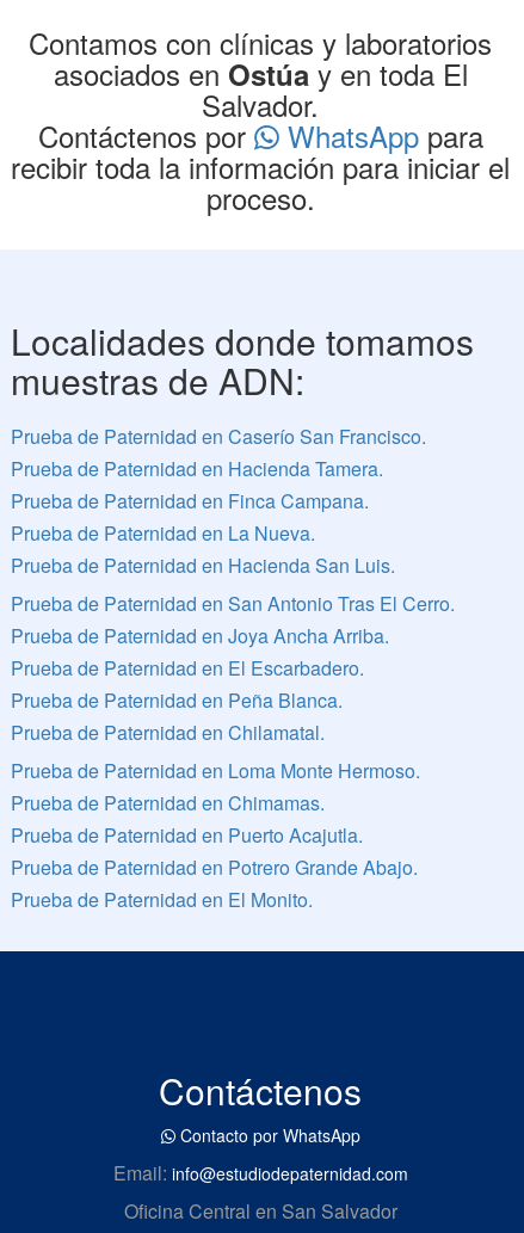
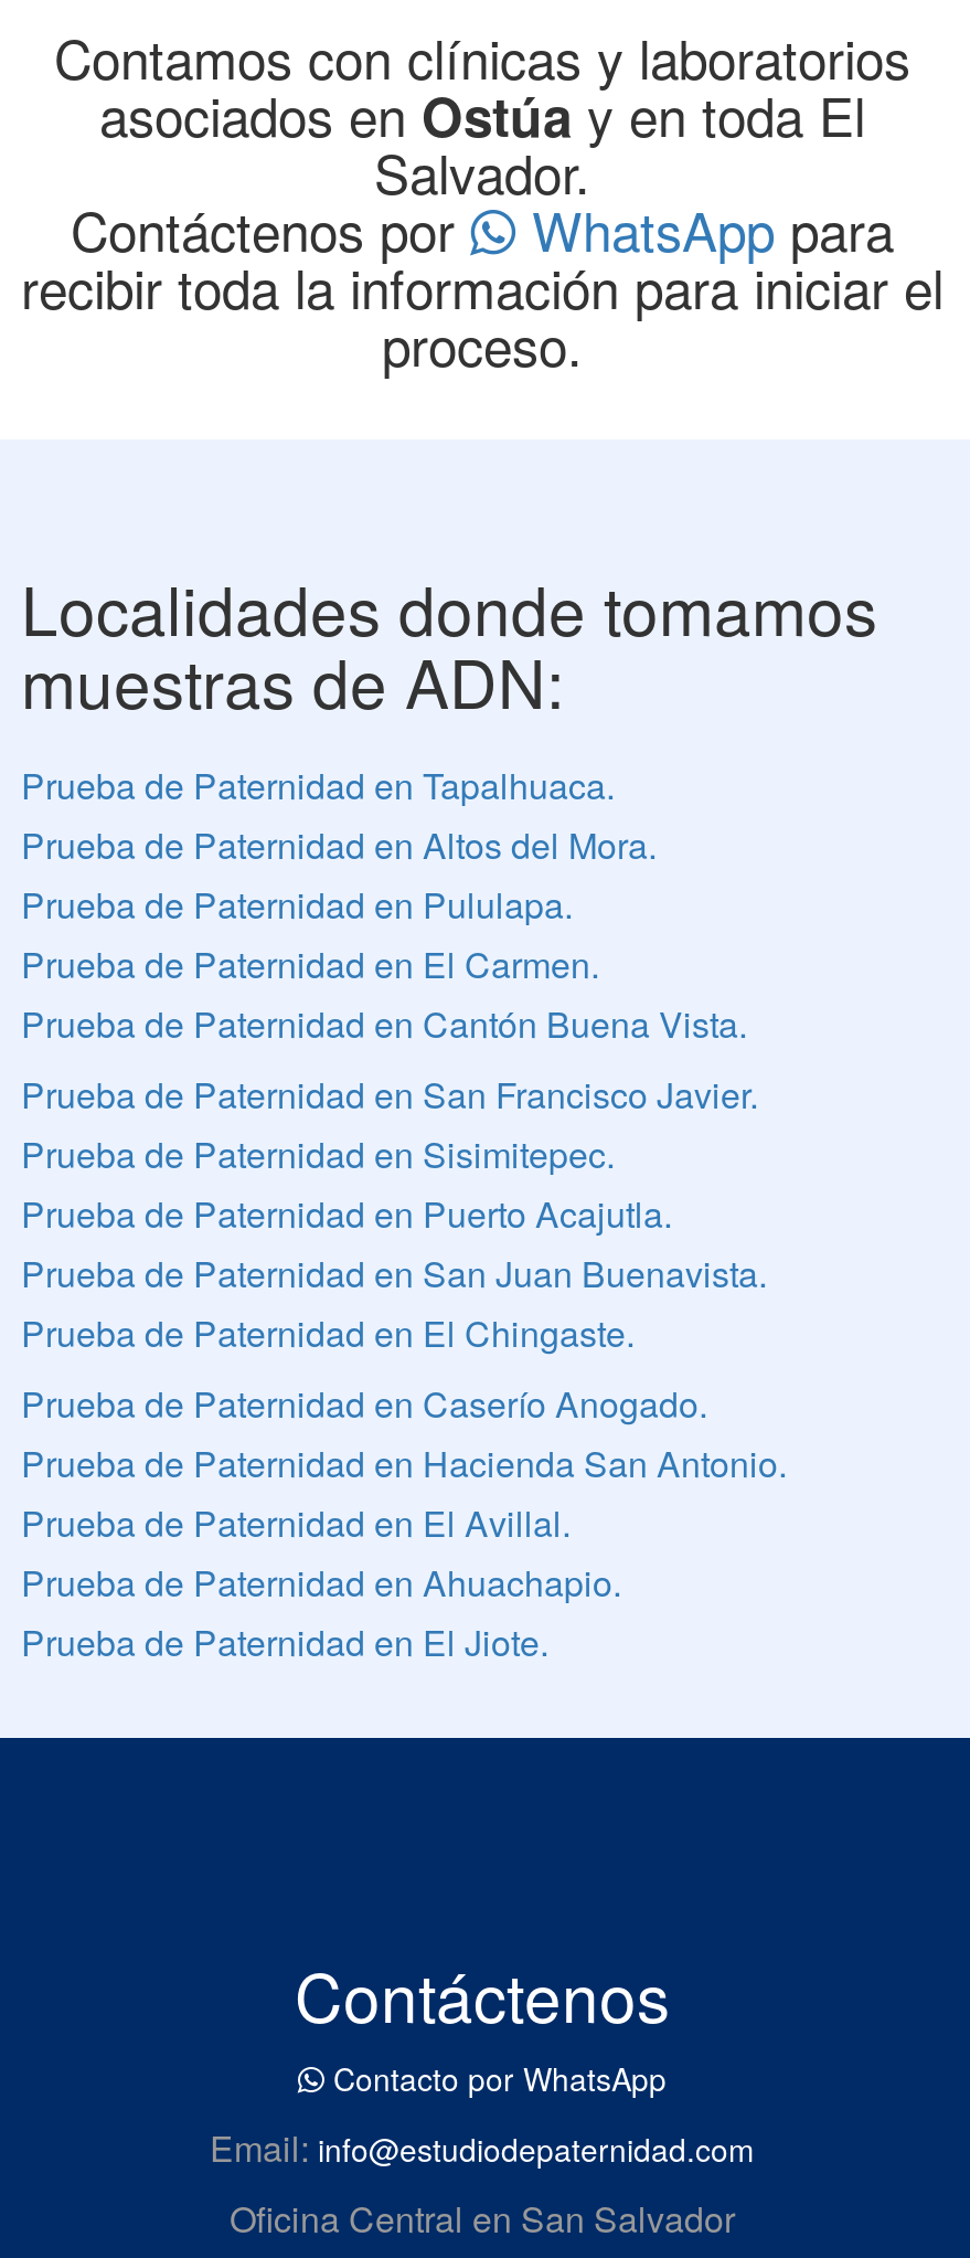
- Prueba de Paternidad en Caserío San Francisco.
- Prueba de Paternidad en Hacienda Tamera.
- Prueba de Paternidad en Finca Campana.
- Prueba de Paternidad en La Nueva.
- Prueba de Paternidad en Hacienda San Luis.
- Prueba de Paternidad en San Antonio Tras El Cerro.
- Prueba de Paternidad en Joya Ancha Arriba.
- Prueba de Paternidad en El Escarbadero.
- Prueba de Paternidad en Peña Blanca.
- Prueba de Paternidad en Chilamatal.
- Prueba de Paternidad en Loma Monte Hermoso.
- Prueba de Paternidad en Chimamas.
+ Prueba de Paternidad en Tapalhuaca.
+ Prueba de Paternidad en Altos del Mora.
+ Prueba de Paternidad en Pululapa.
+ Prueba de Paternidad en El Carmen.
+ Prueba de Paternidad en Cantón Buena Vista.
+ Prueba de Paternidad en San Francisco Javier.
+ Prueba de Paternidad en Sisimitepec.

moved up: Prueba de Paternidad en Puerto Acajutla.

- Prueba de Paternidad en Potrero Grande Abajo.
- Prueba de Paternidad en El Monito.
+ Prueba de Paternidad en San Juan Buenavista.
+ Prueba de Paternidad en El Chingaste.
+ Prueba de Paternidad en Caserío Anogado.
+ Prueba de Paternidad en Hacienda San Antonio.
+ Prueba de Paternidad en El Avillal.
+ Prueba de Paternidad en Ahuachapio.
+ Prueba de Paternidad en El Jiote.
